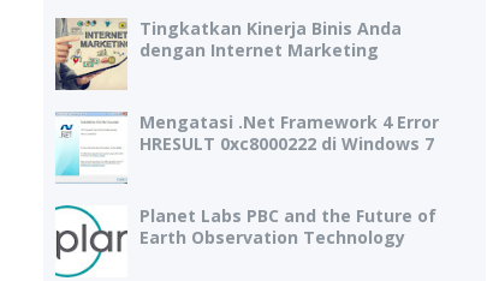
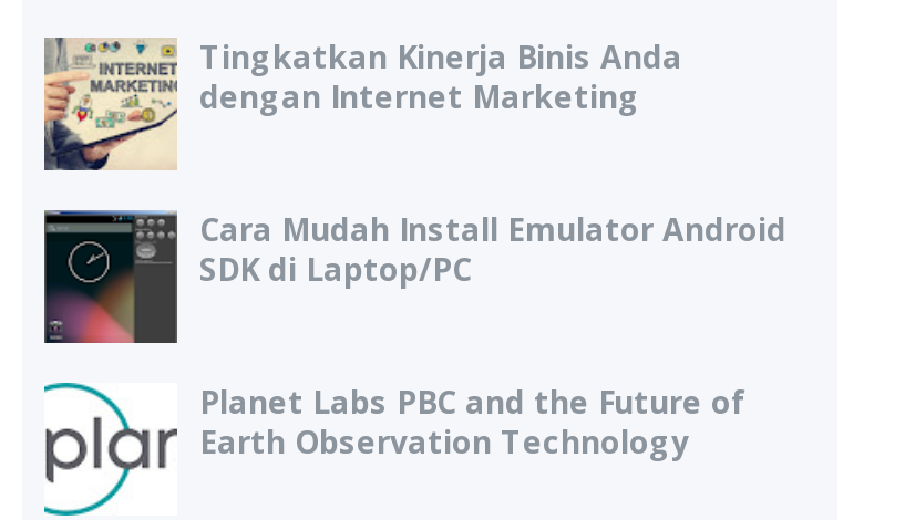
- [image]
- Mengatasi .Net Framework 4 Error
- HRESULT 0xc8000222 di Windows 7
+ [image]
+ Cara Mudah Install Emulator Android
+ SDK di Laptop/PC
